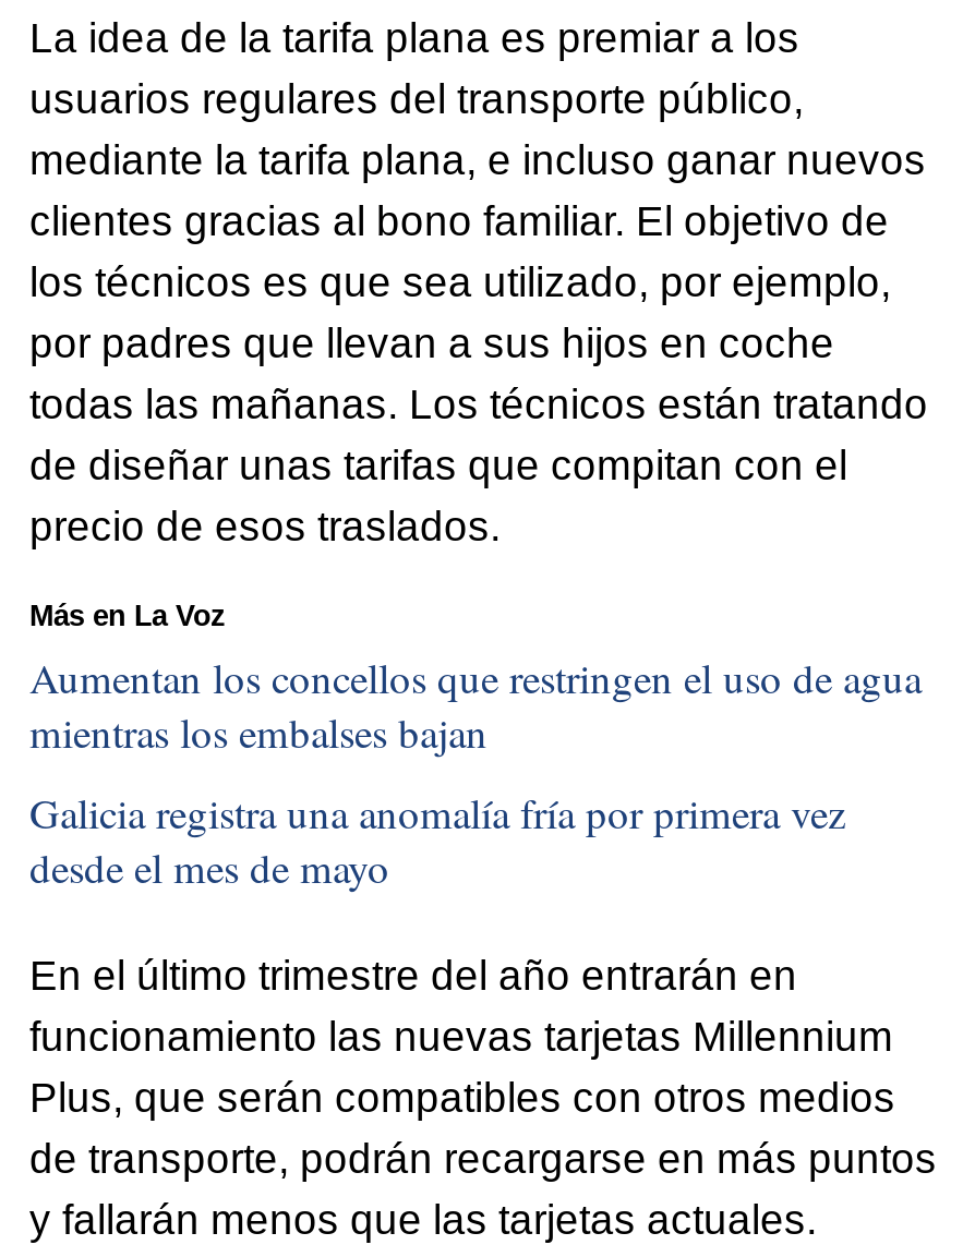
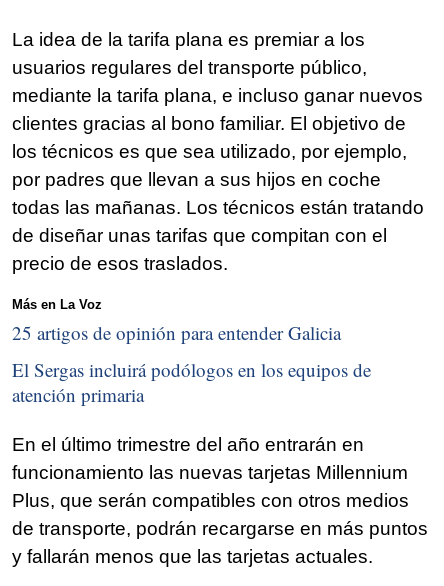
- Aumentan los concellos que restringen el uso de agua
- mientras los embalses bajan
+ 25 artigos de opinión para entender Galicia

- Galicia registra una anomalía fría por primera vez
- desde el mes de mayo
+ El Sergas incluirá podólogos en los equipos de
+ atención primaria
